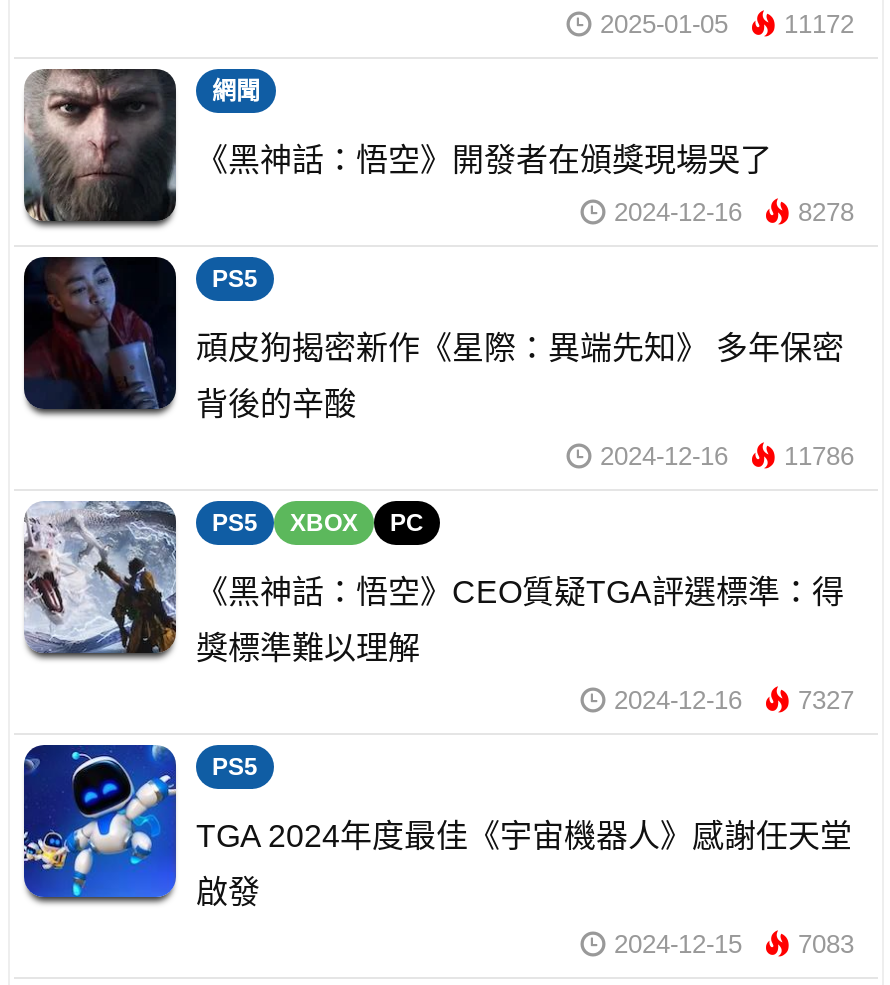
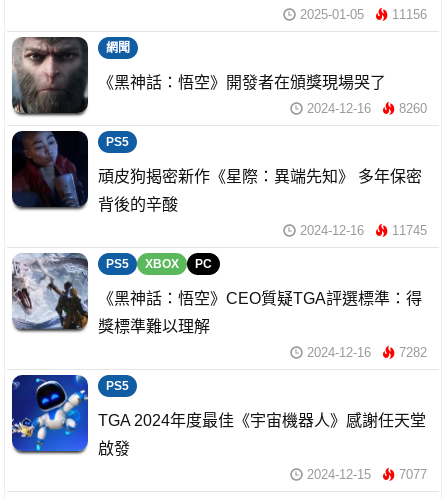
- 2025-01-05 11172
+ 2025-01-05 11156

- 2024-12-16 8278
+ 2024-12-16 8260

- 2024-12-16 11786
+ 2024-12-16 11745

- 2024-12-16 7327
+ 2024-12-16 7282

- 2024-12-15 7083
+ 2024-12-15 7077
